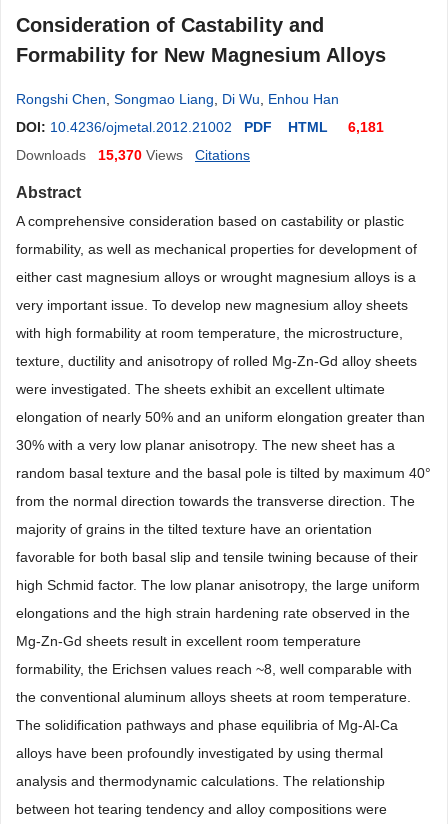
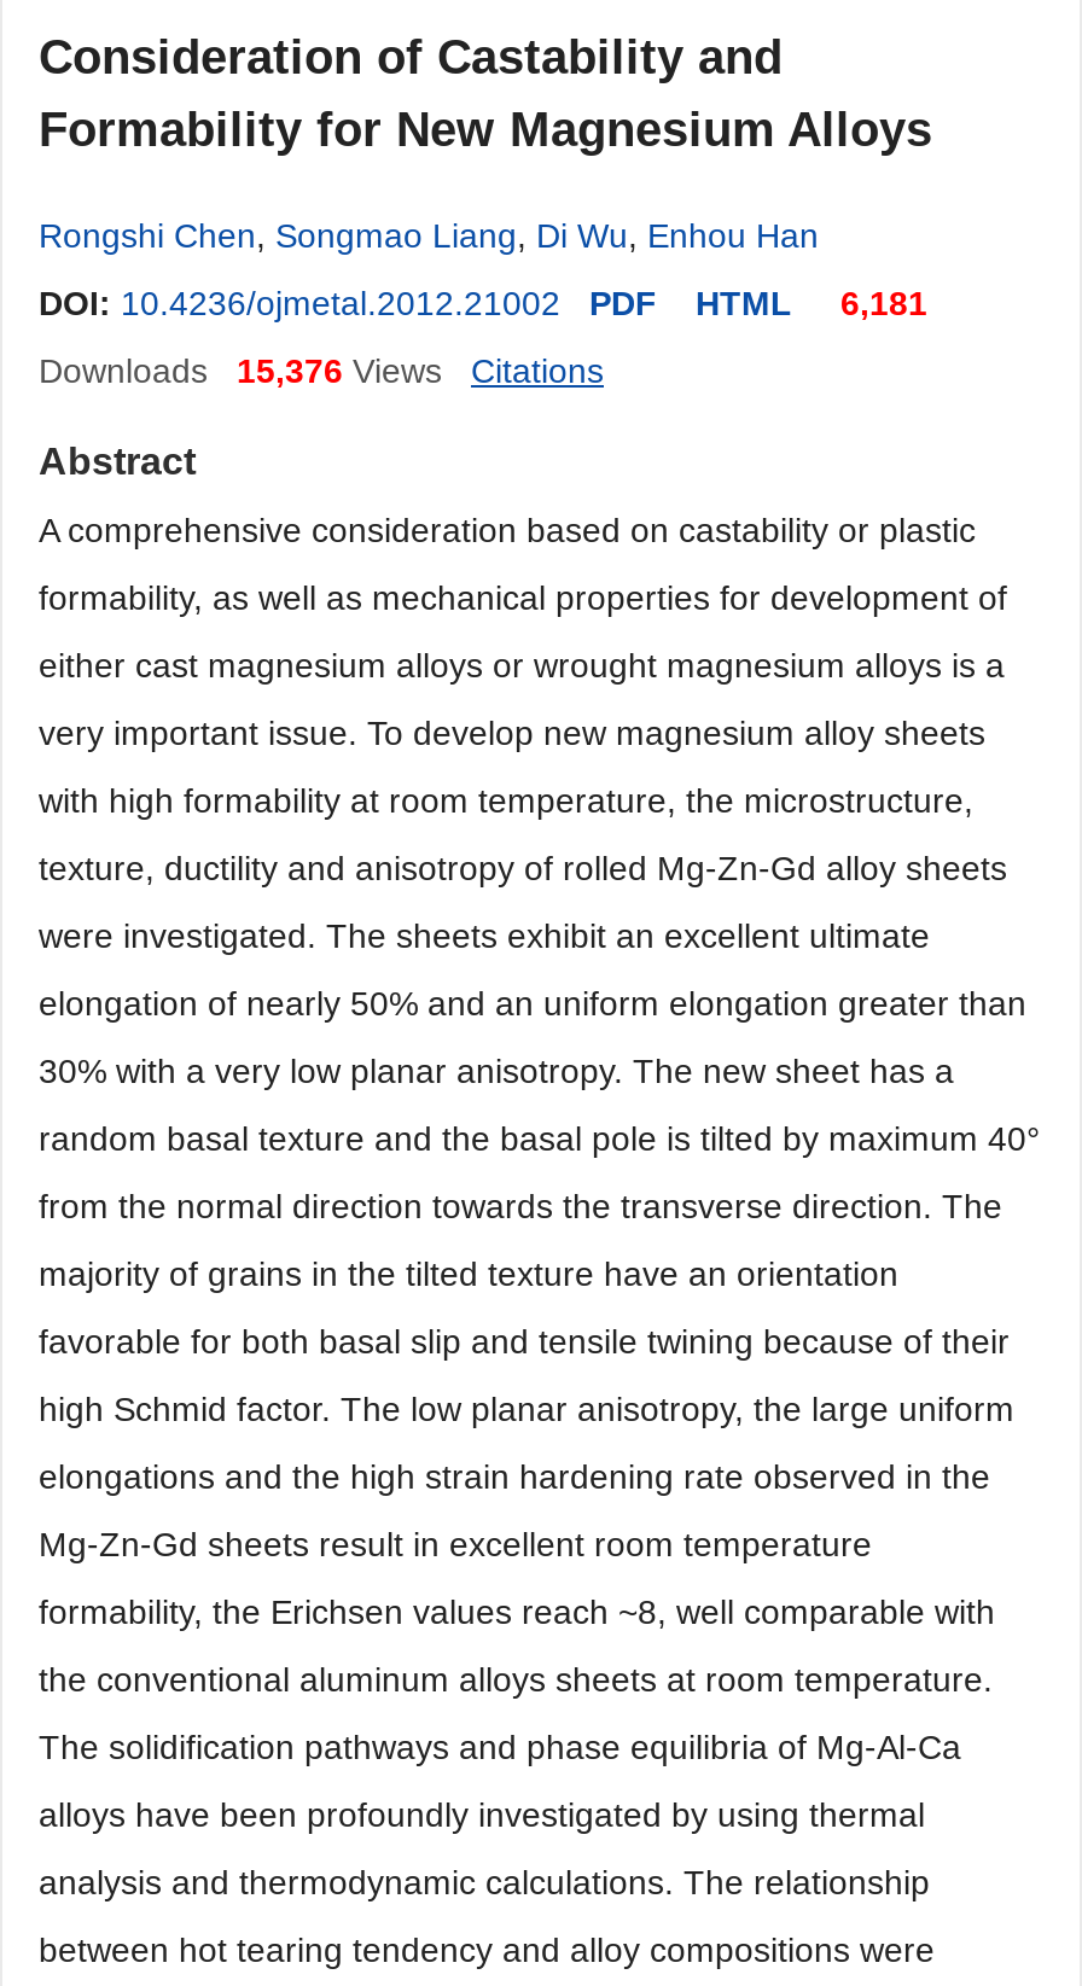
- Downloads 15,370 Views
+ Downloads 15,376 Views
